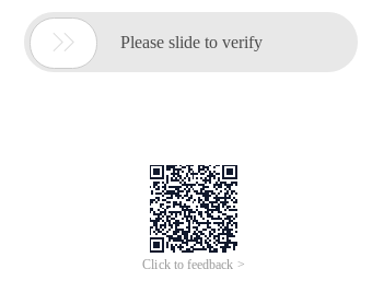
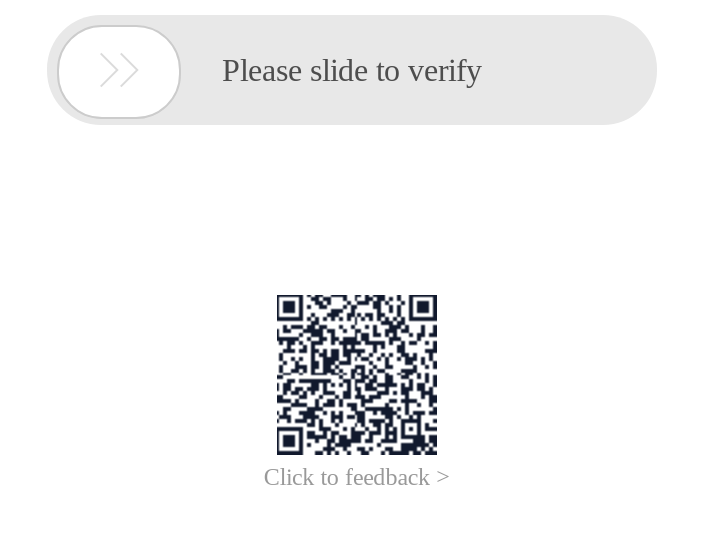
- [image]
+ [image]
